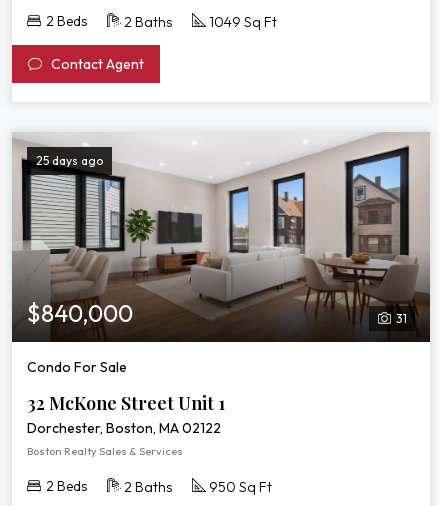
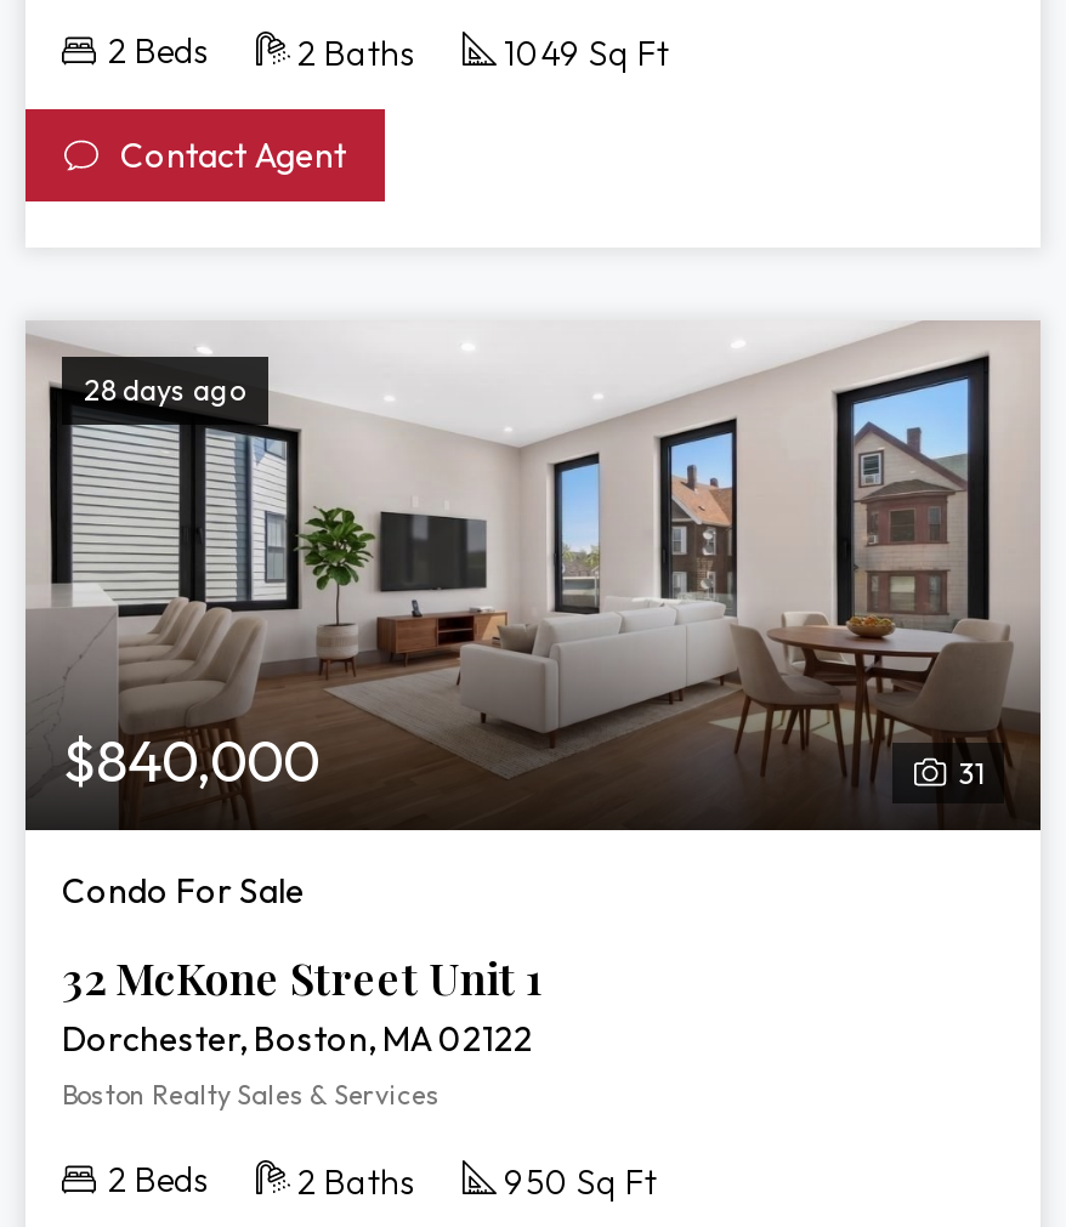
- 25 days ago
+ 28 days ago
